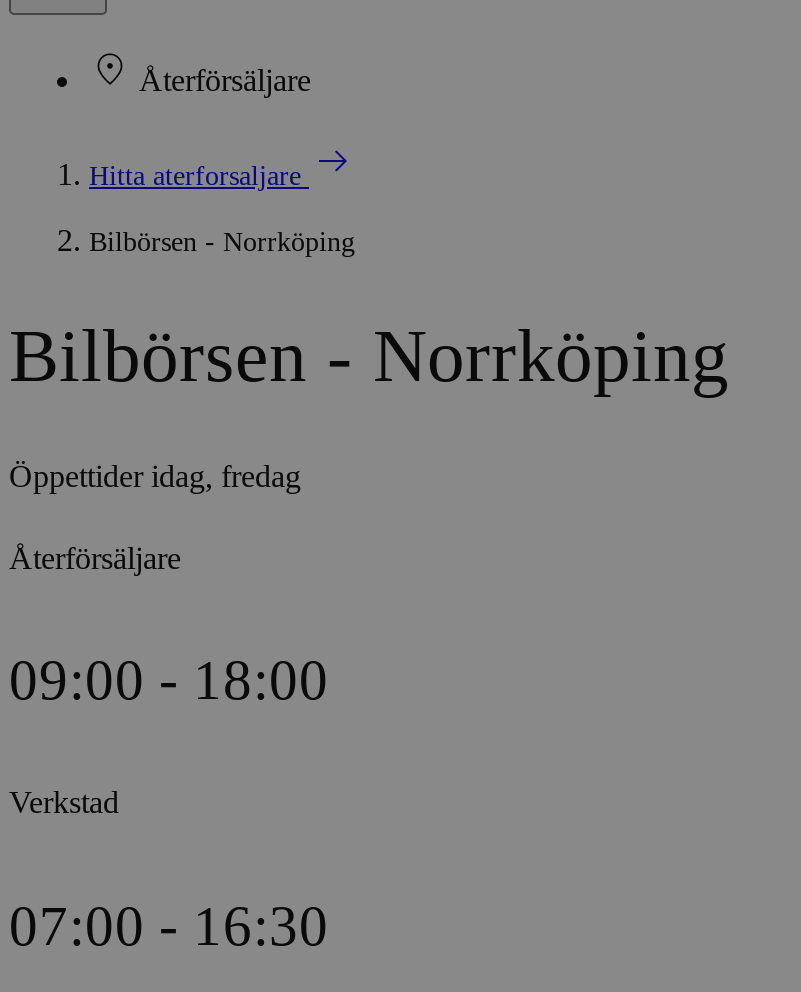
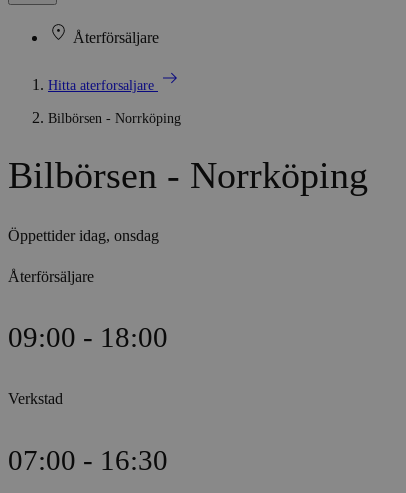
- Öppettider idag, fredag
+ Öppettider idag, onsdag
